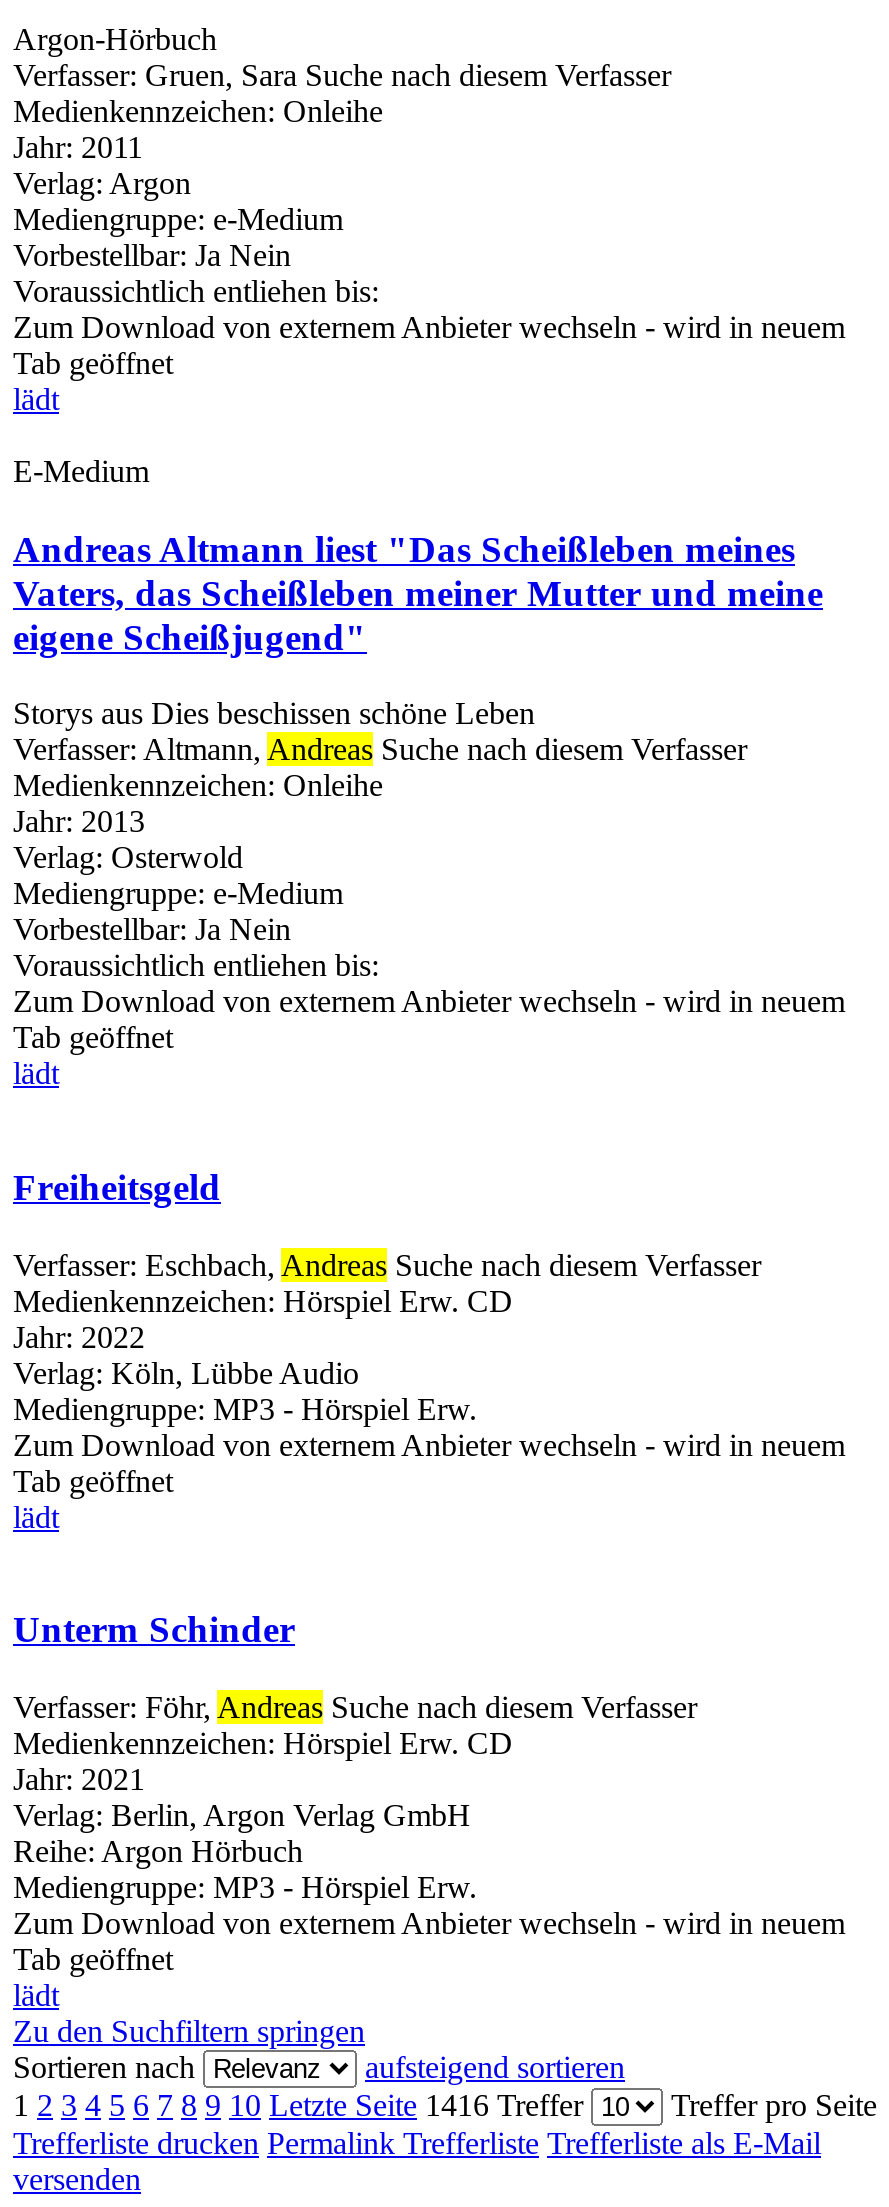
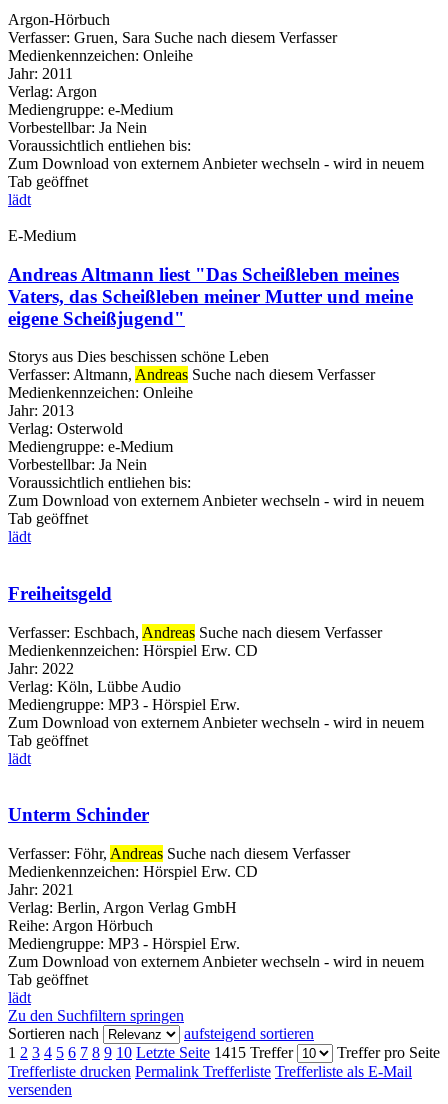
- 1 2 3 4 5 6 7 8 9 10 Letzte Seite 1416 Treffer
+ 1 2 3 4 5 6 7 8 9 10 Letzte Seite 1415 Treffer
